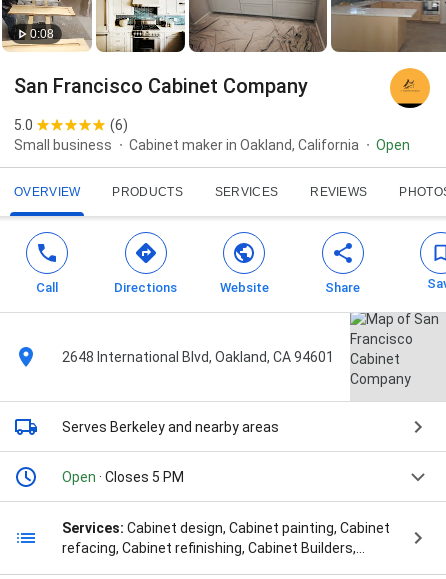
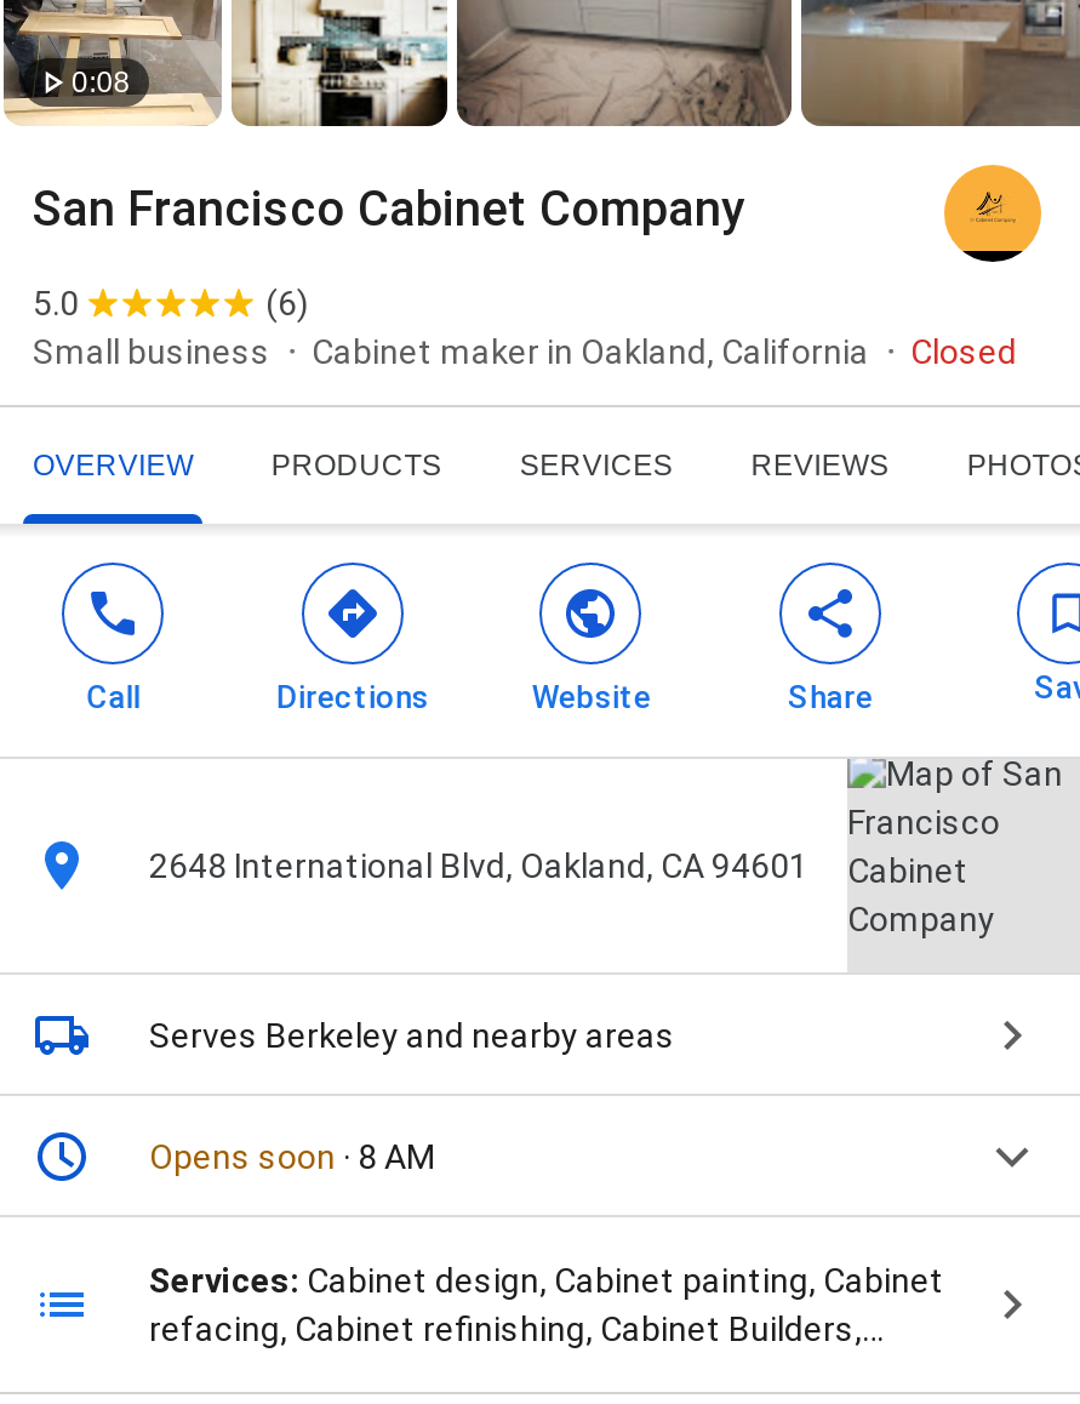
- Open
+ Closed

- Open · Closes 5 PM
+ Opens soon · 8 AM
